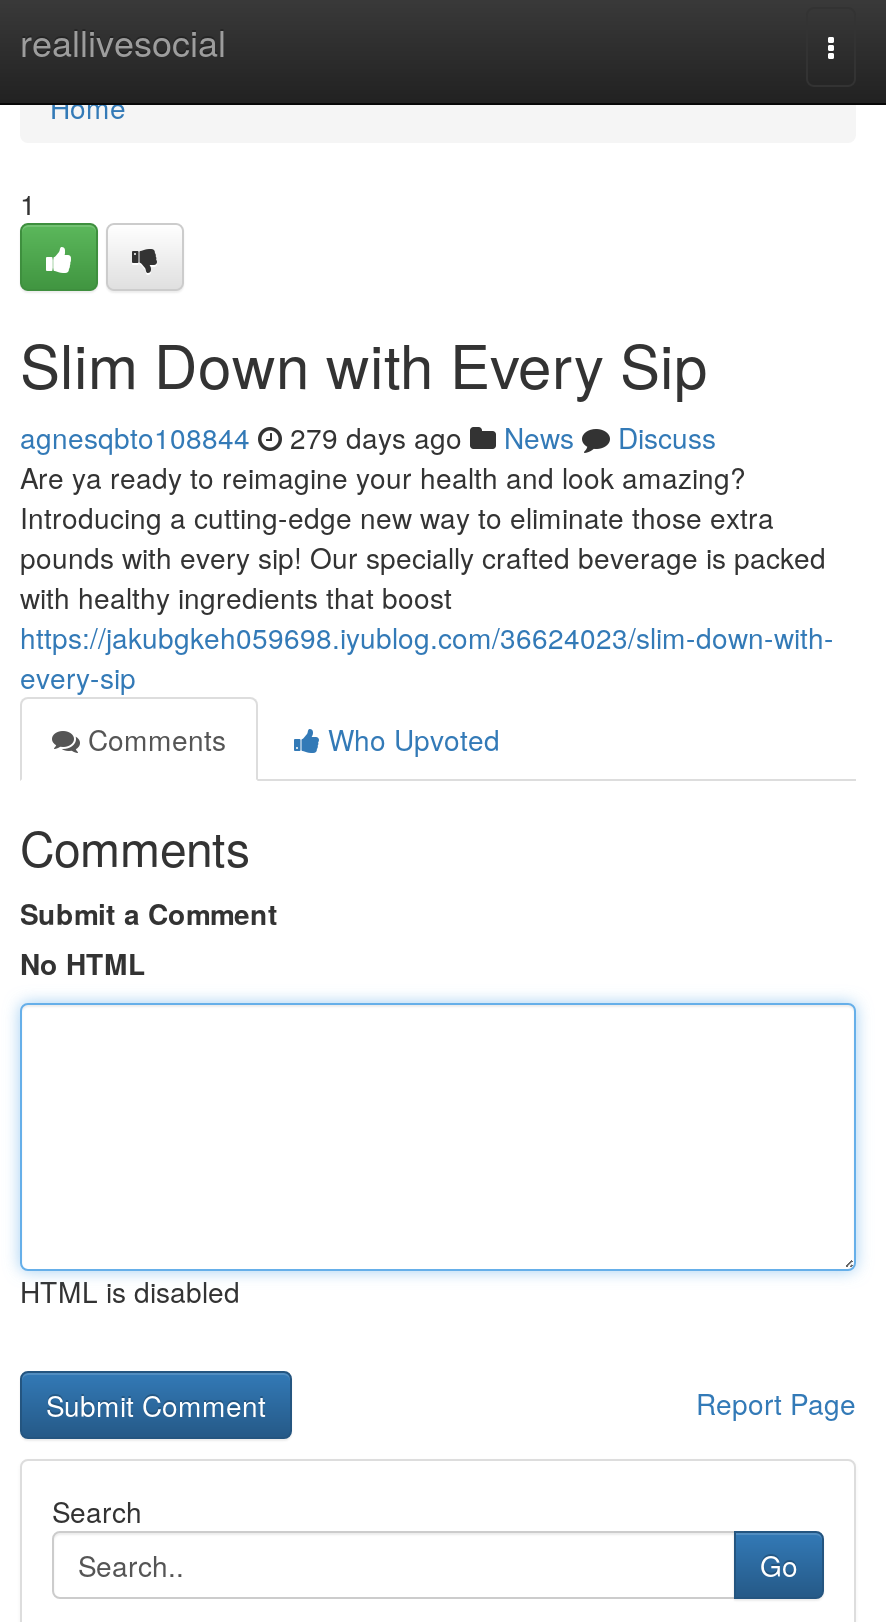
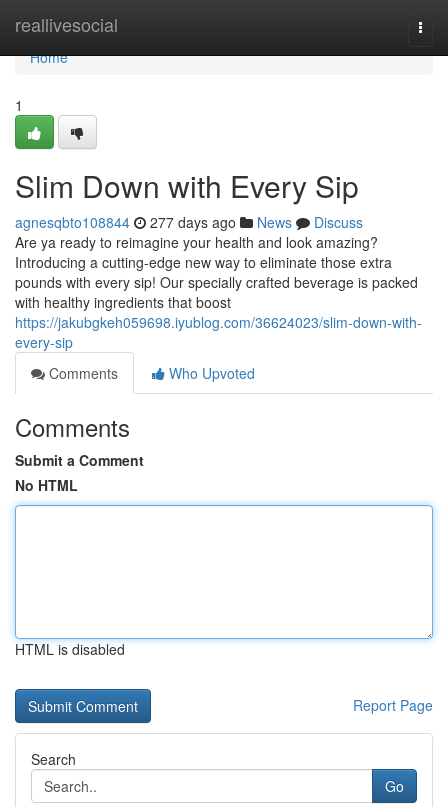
- agnesqbto108844 279 days ago News Discuss
+ agnesqbto108844 277 days ago News Discuss
